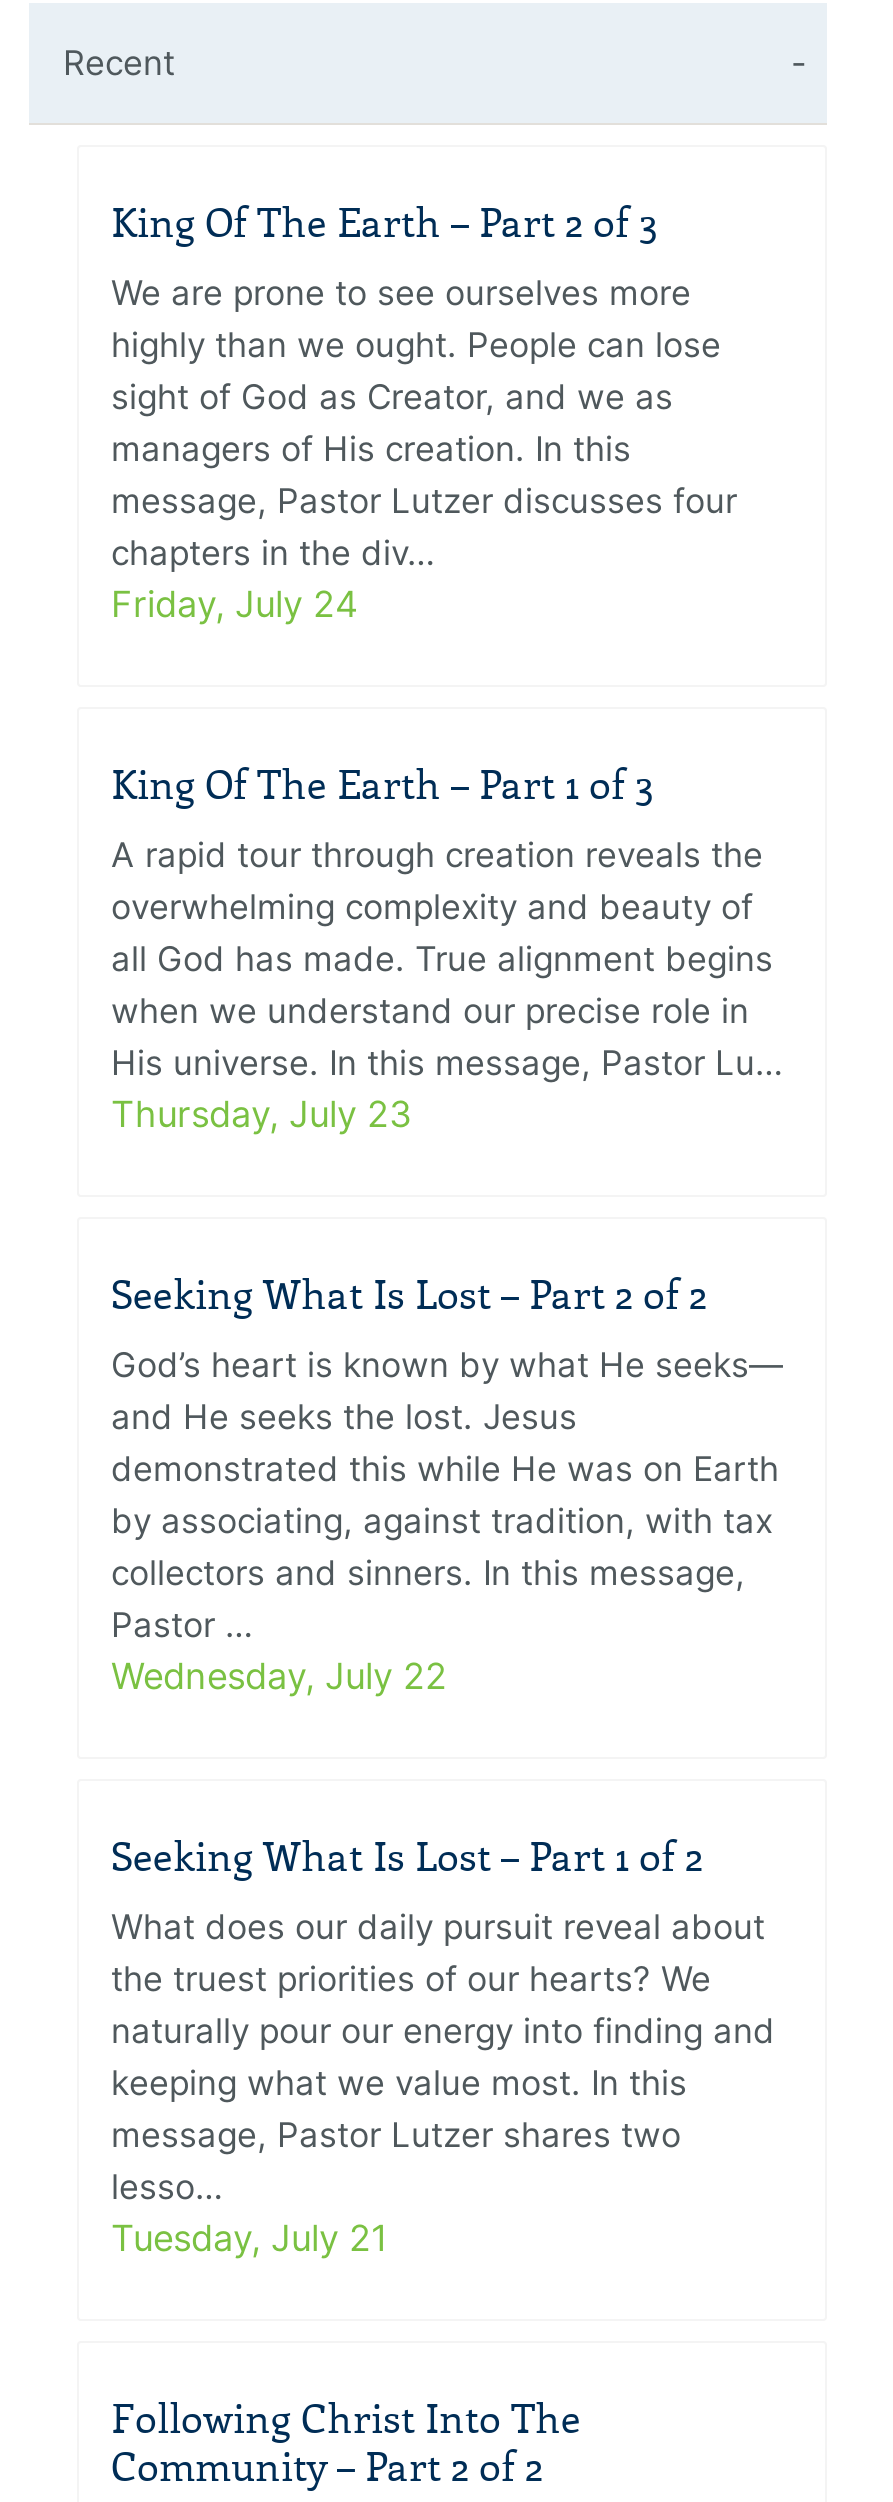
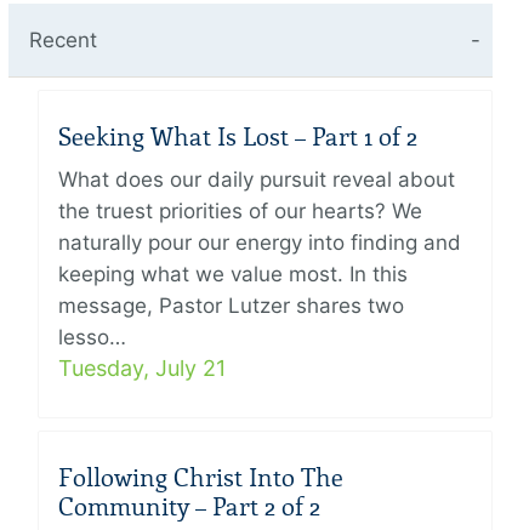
- King Of The Earth – Part 2 of 3
- We are prone to see ourselves more
- highly than we ought. People can lose
- sight of God as Creator, and we as
- managers of His creation. In this
- message, Pastor Lutzer discusses four
- chapters in the div…
- Friday, July 24

- King Of The Earth – Part 1 of 3
- A rapid tour through creation reveals the
- overwhelming complexity and beauty of
- all God has made. True alignment begins
- when we understand our precise role in
- His universe. In this message, Pastor Lu…
- Thursday, July 23

- Seeking What Is Lost – Part 2 of 2
- God’s heart is known by what He seeks—
- and He seeks the lost. Jesus
- demonstrated this while He was on Earth
- by associating, against tradition, with tax
- collectors and sinners. In this message,
- Pastor …
- Wednesday, July 22
